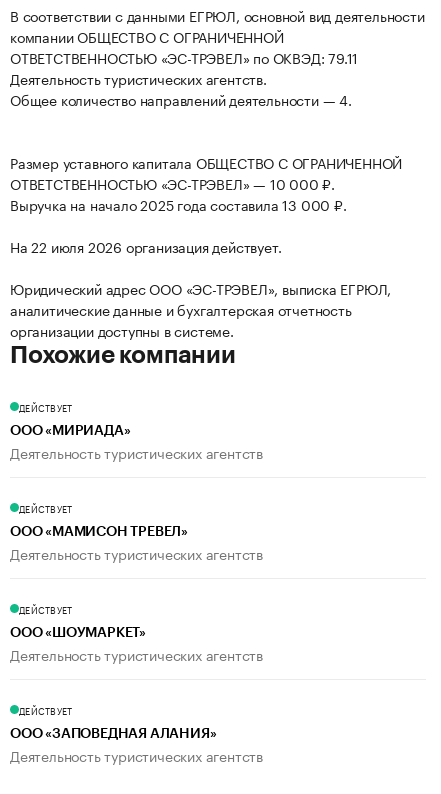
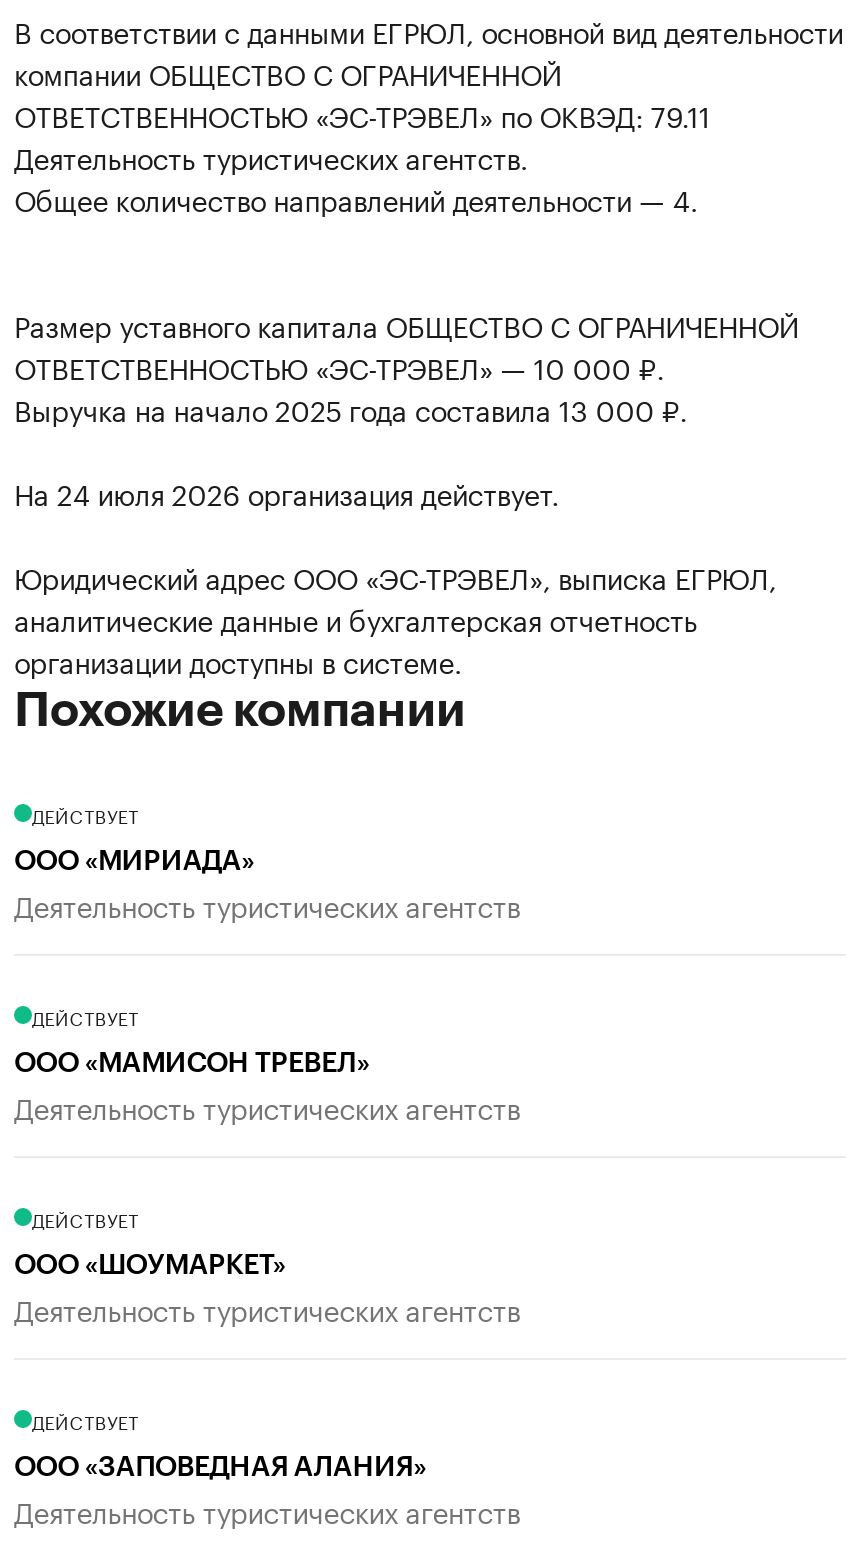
- На 22 июля 2026 организация действует.
+ На 24 июля 2026 организация действует.
